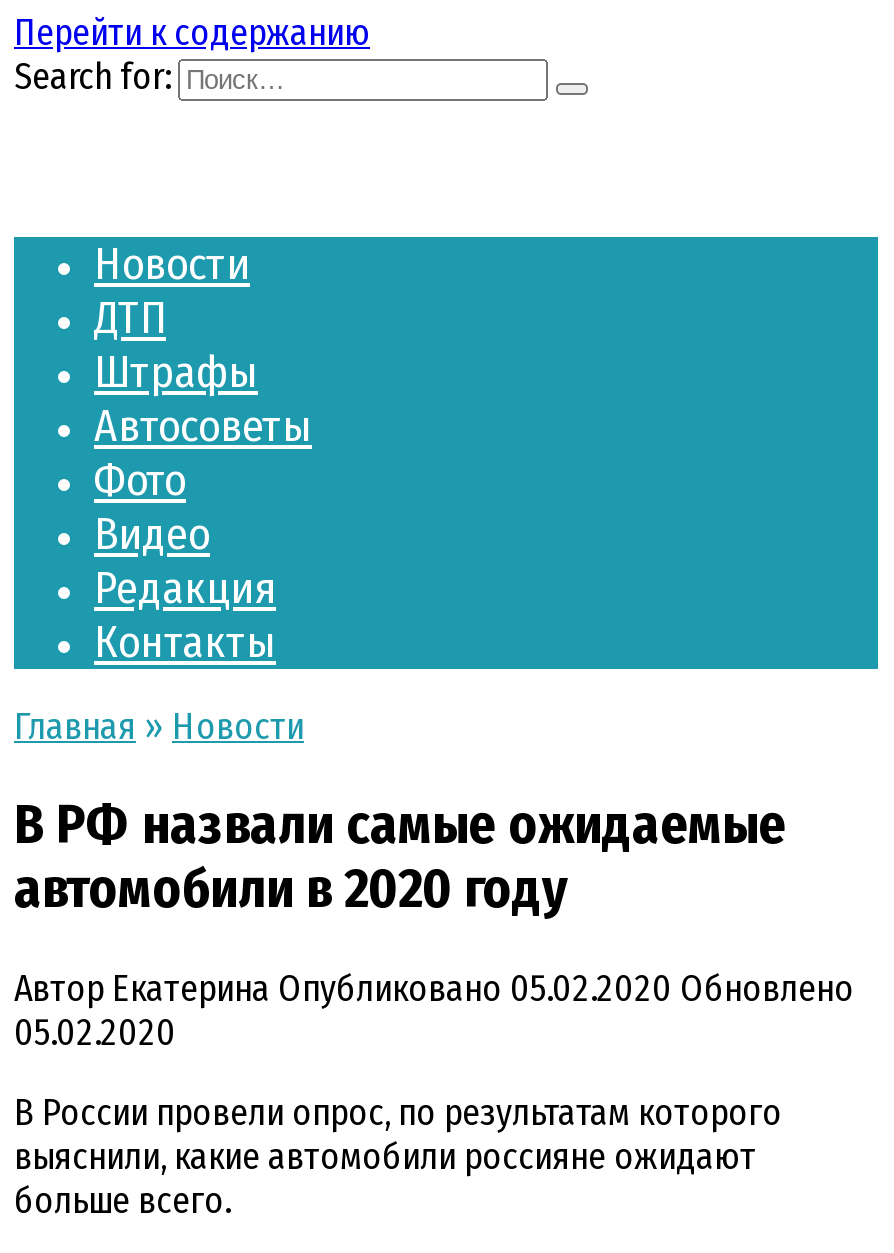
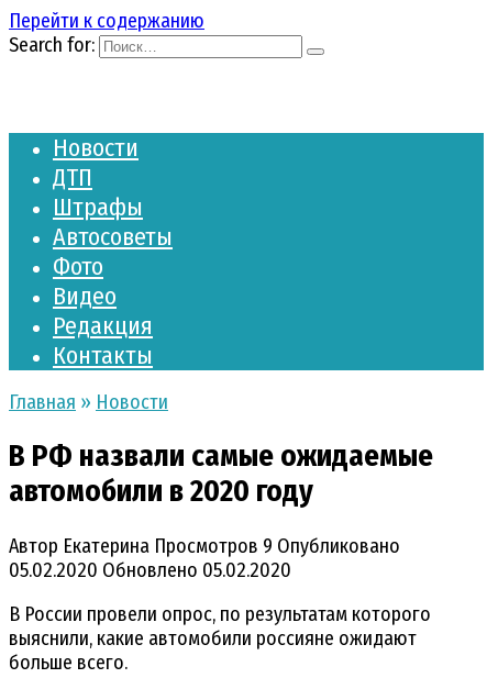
- Автор Екатерина Опубликовано 05.02.2020 Обновлено
- 05.02.2020
+ Автор Екатерина Просмотров 9 Опубликовано
+ 05.02.2020 Обновлено 05.02.2020
